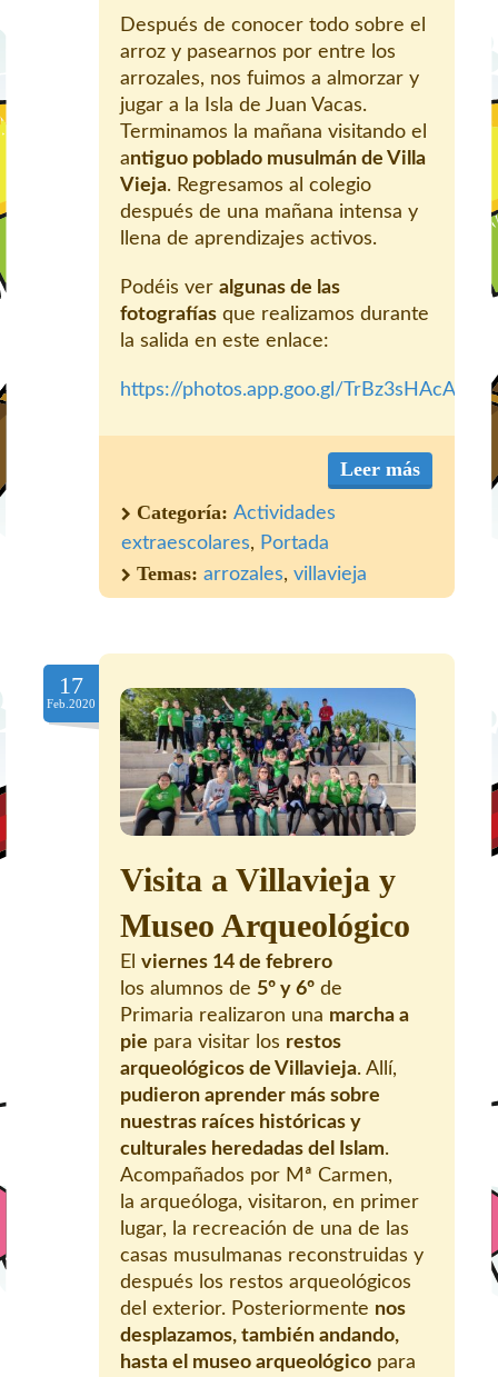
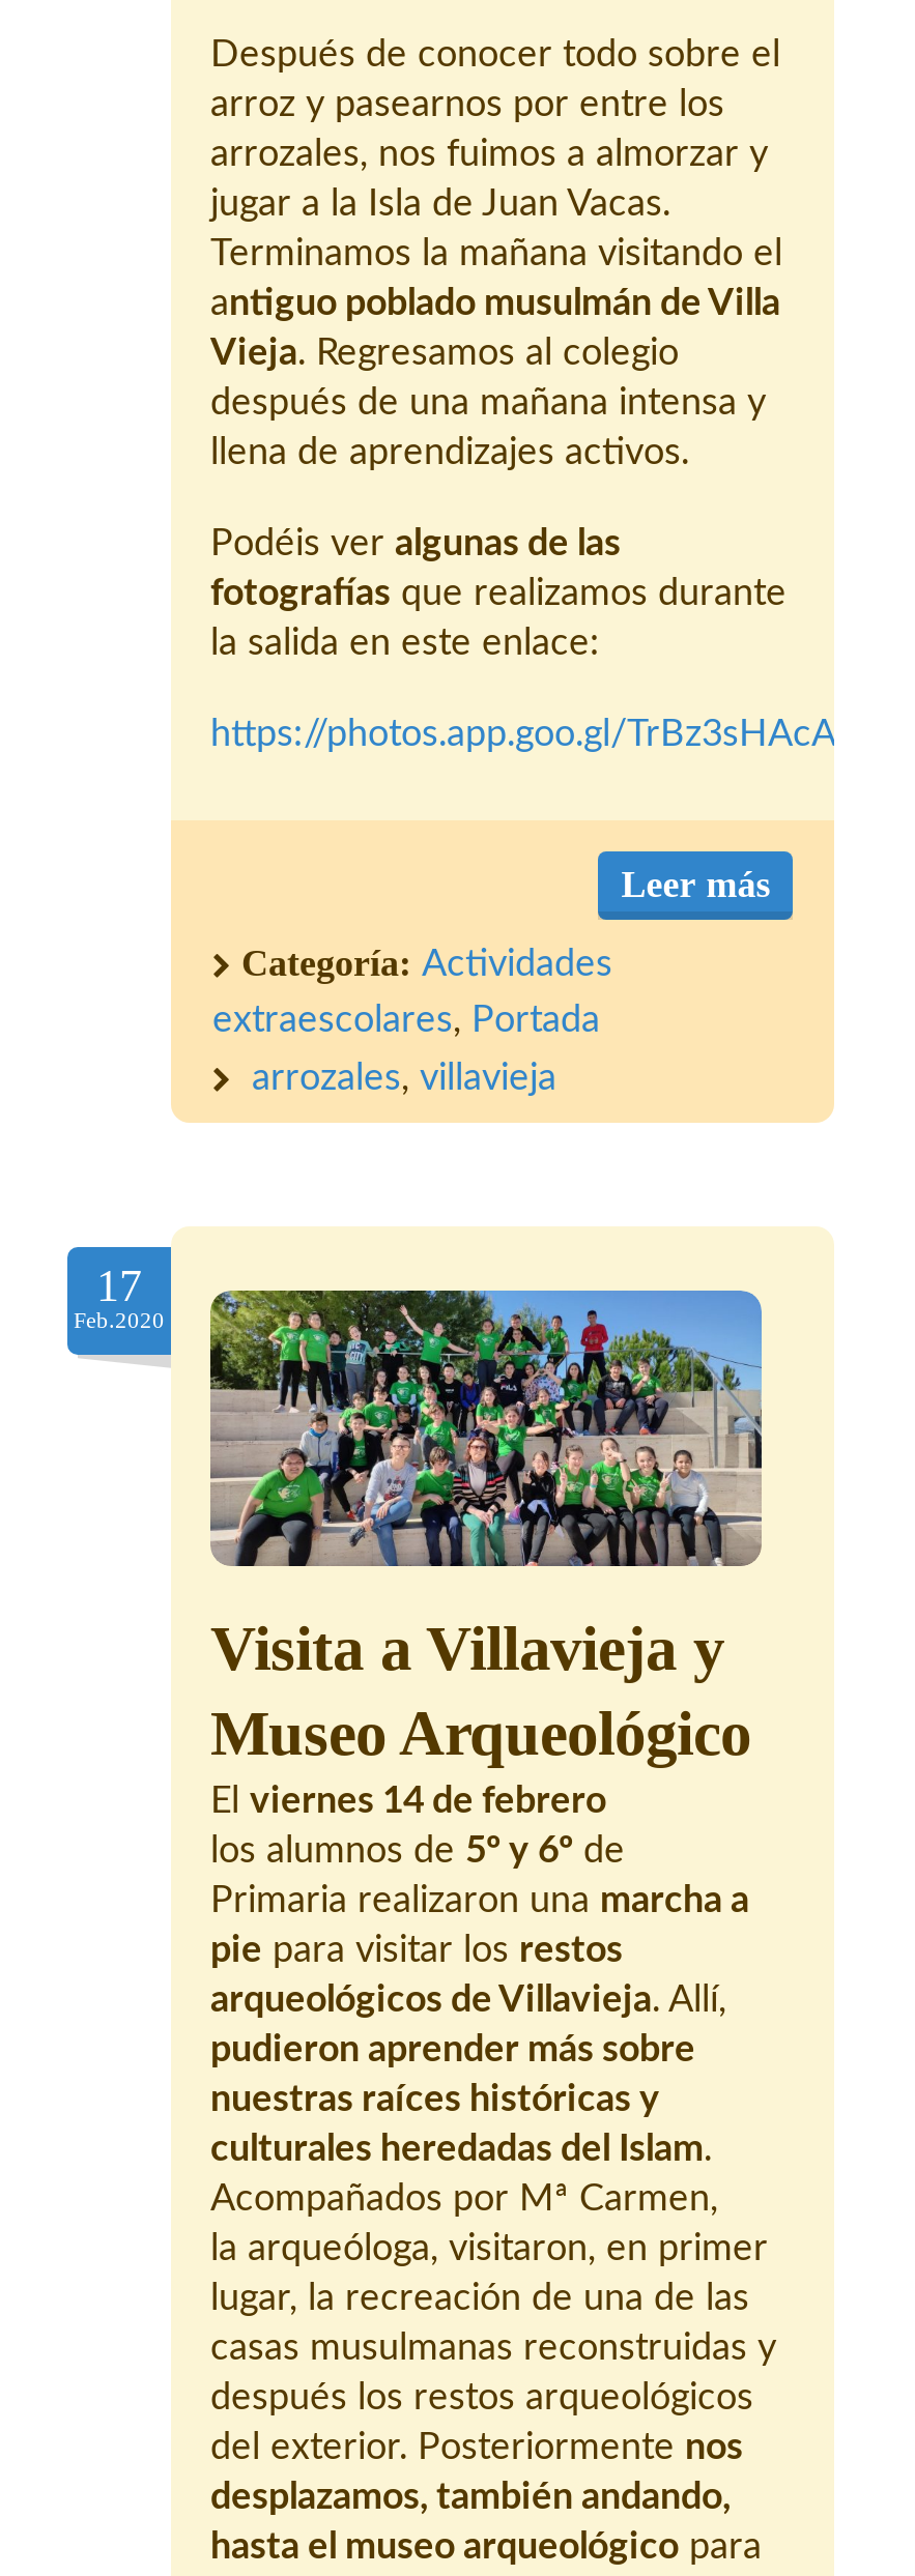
- Temas: arrozales, villavieja
+ arrozales, villavieja
